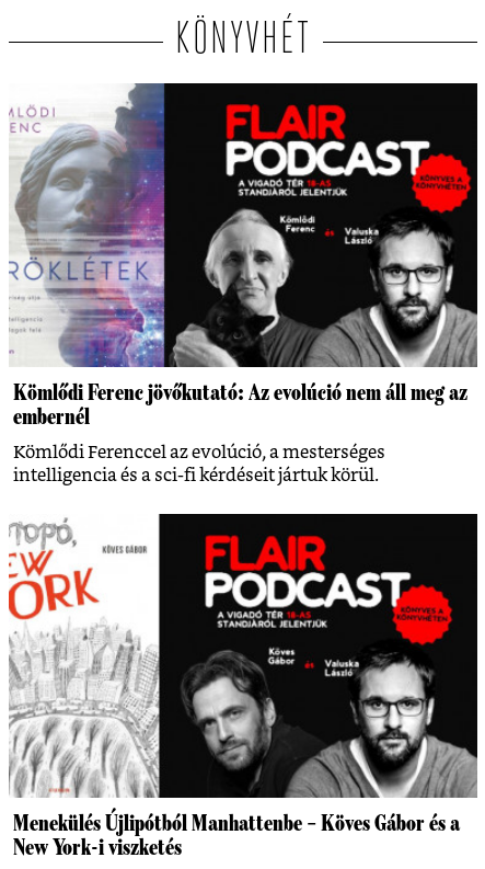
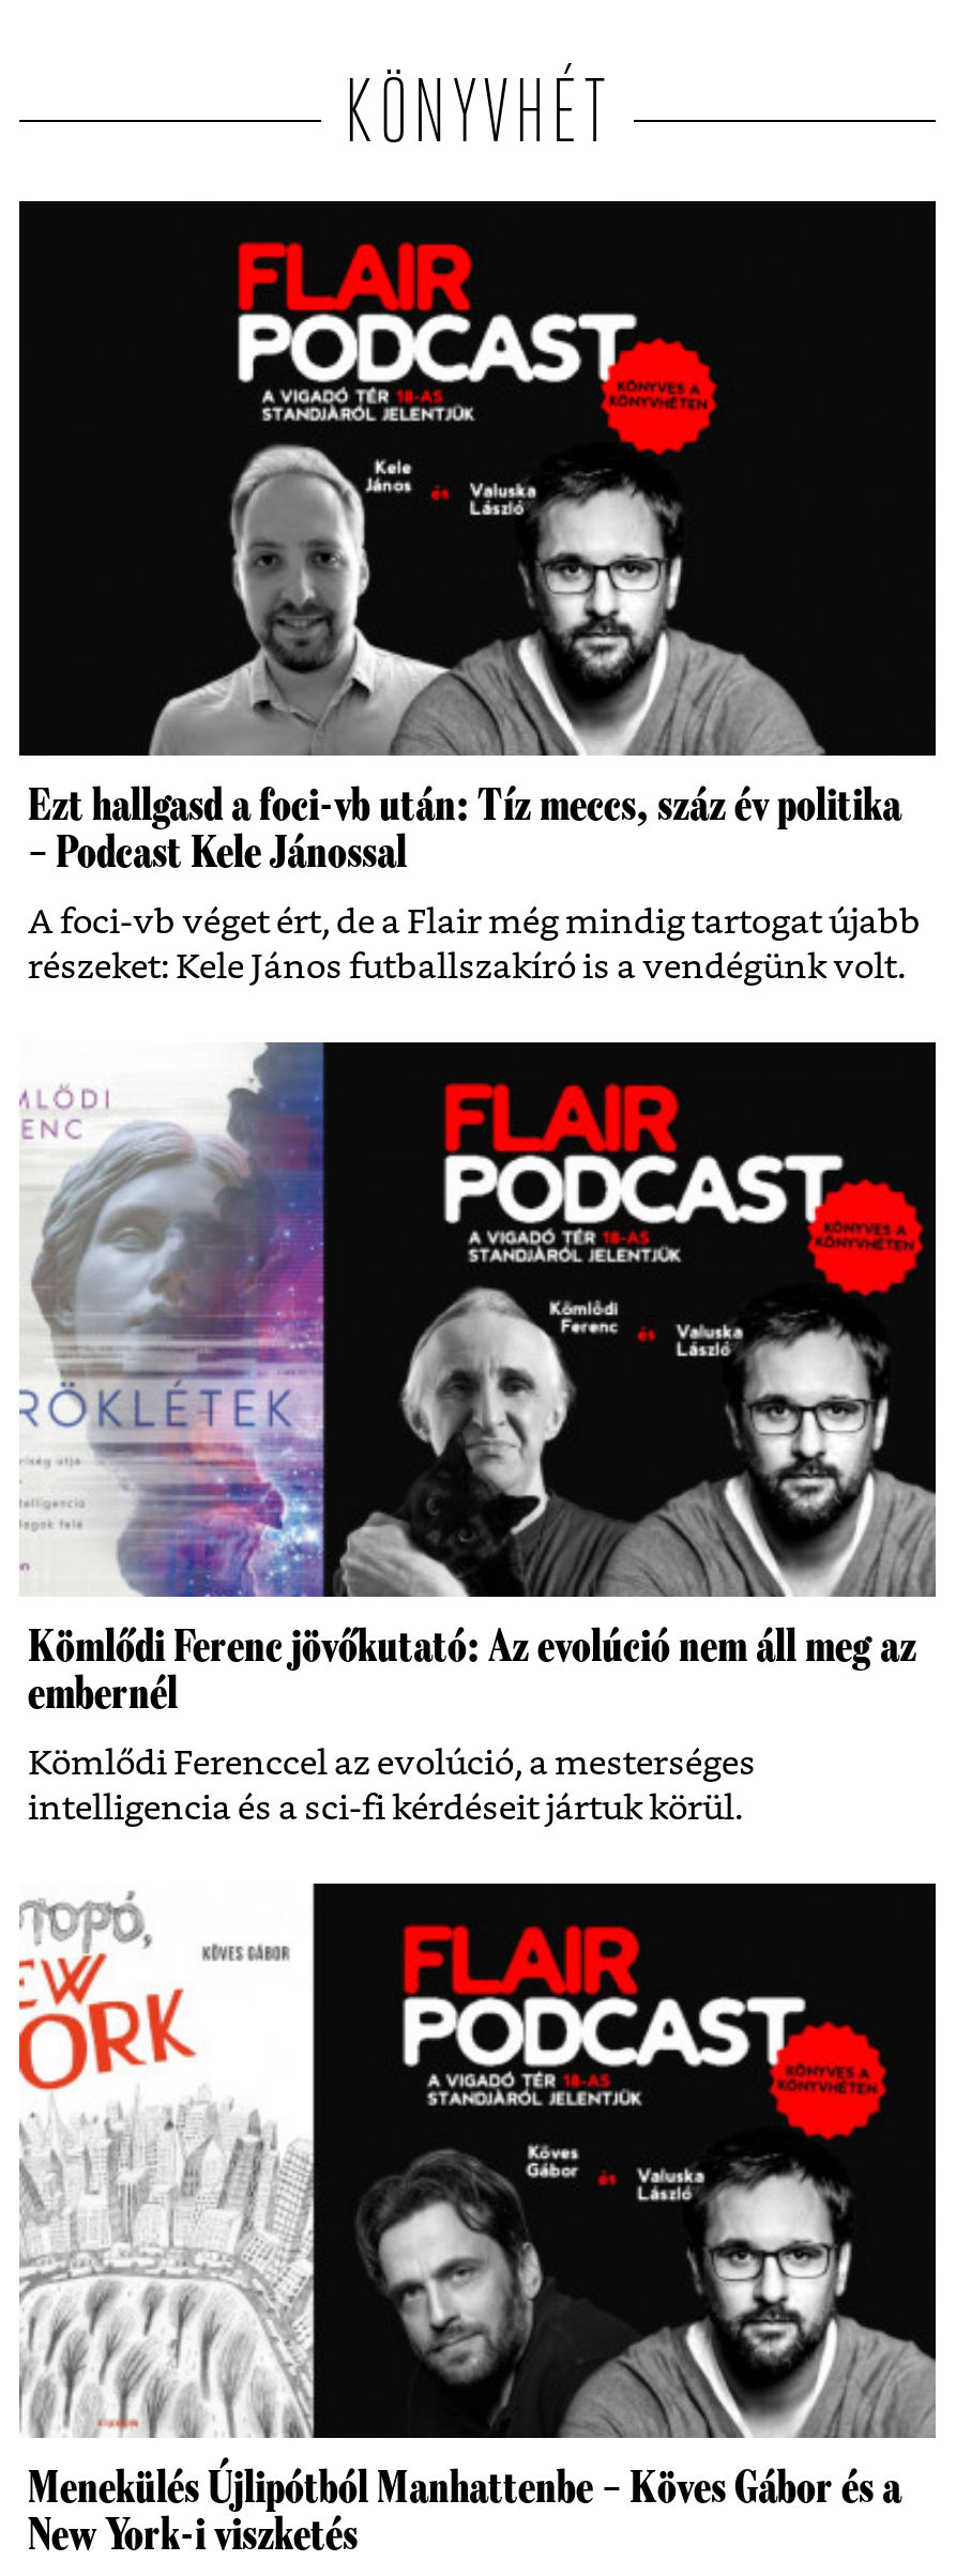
+ [image]
+ Ezt hallgasd a foci-vb után: Tíz meccs, száz év politika
+ – Podcast Kele Jánossal
+ A foci-vb véget ért, de a Flair még mindig tartogat újabb
+ részeket: Kele János futballszakíró is a vendégünk volt.
